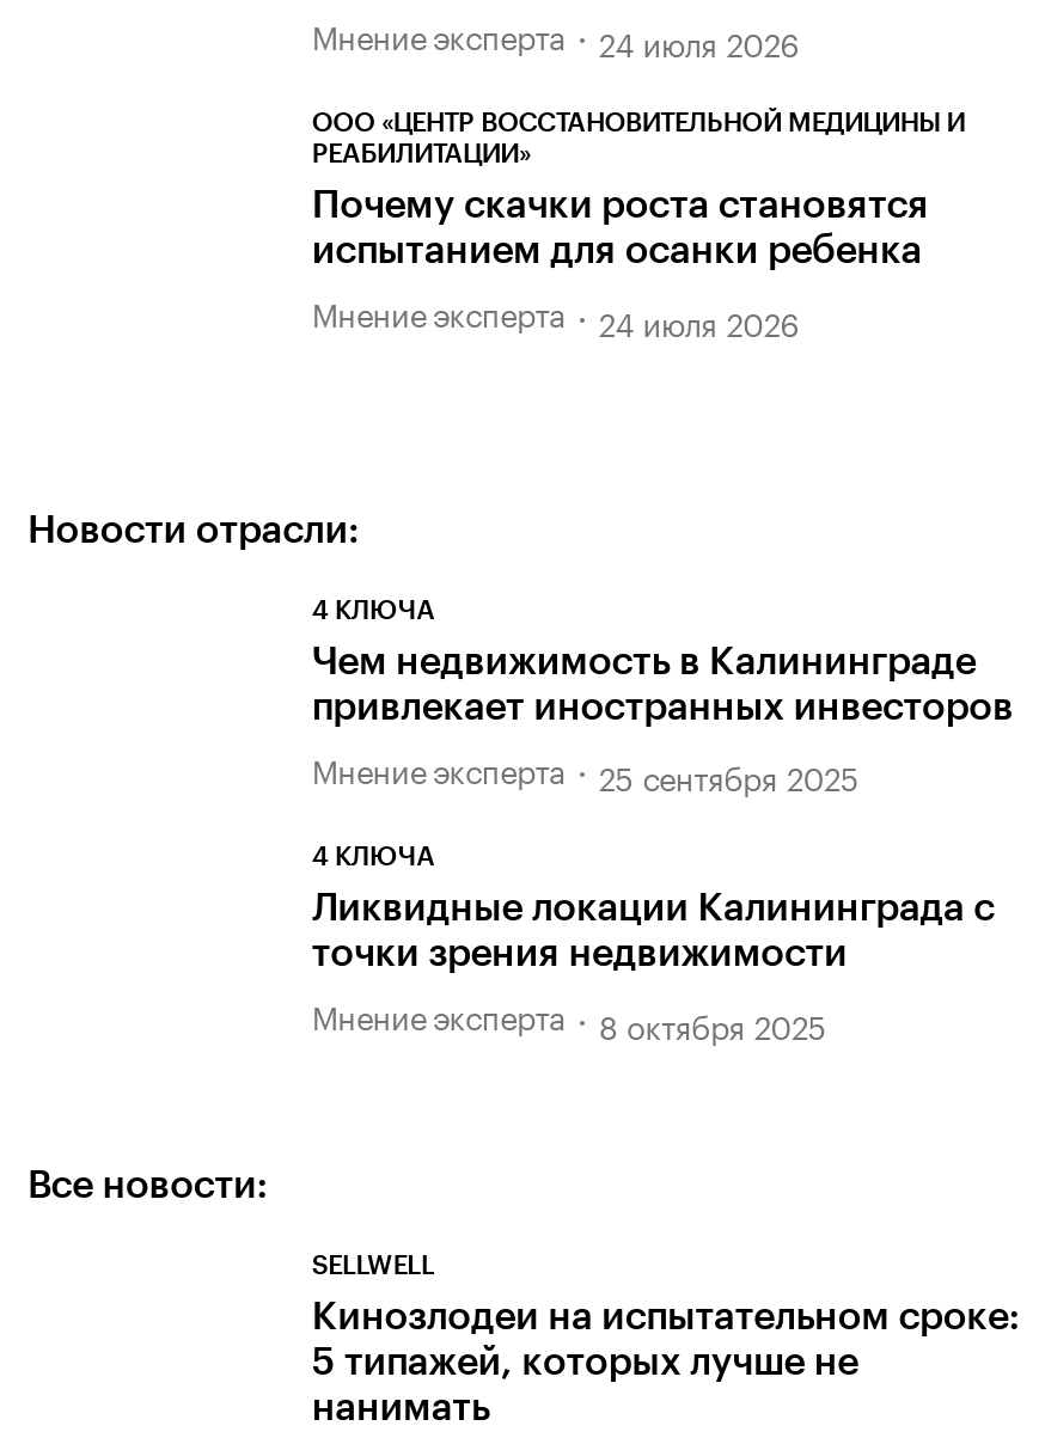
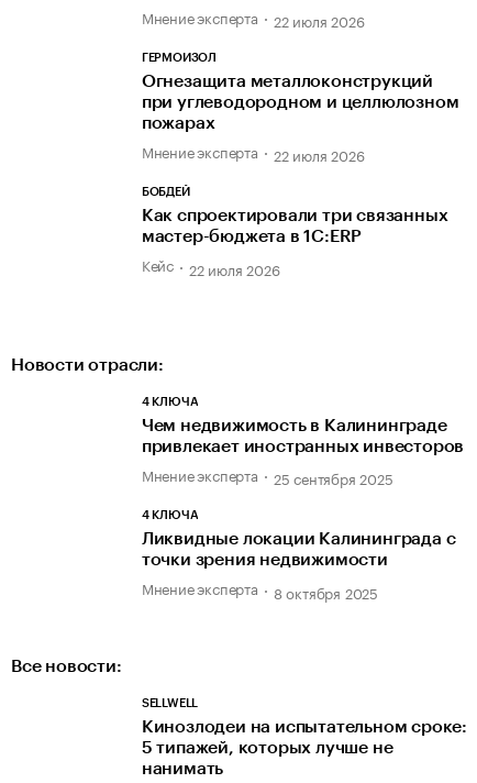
- Мнение эксперта 24 июля 2026
+ Мнение эксперта 22 июля 2026

- ООО «ЦЕНТР ВОССТАНОВИТЕЛЬНОЙ МЕДИЦИНЫ И
- РЕАБИЛИТАЦИИ»
+ ГЕРМОИЗОЛ

- Почему скачки роста становятся
- испытанием для осанки ребенка
+ Огнезащита металлоконструкций
+ при углеводородном и целлюлозном
+ пожарах

- 24 июля 2026
+ 22 июля 2026
+ БОБДЕЙ
+ Как спроектировали три связанных
+ мастер-бюджета в 1С:ERP
+ Кейс
+ 22 июля 2026
